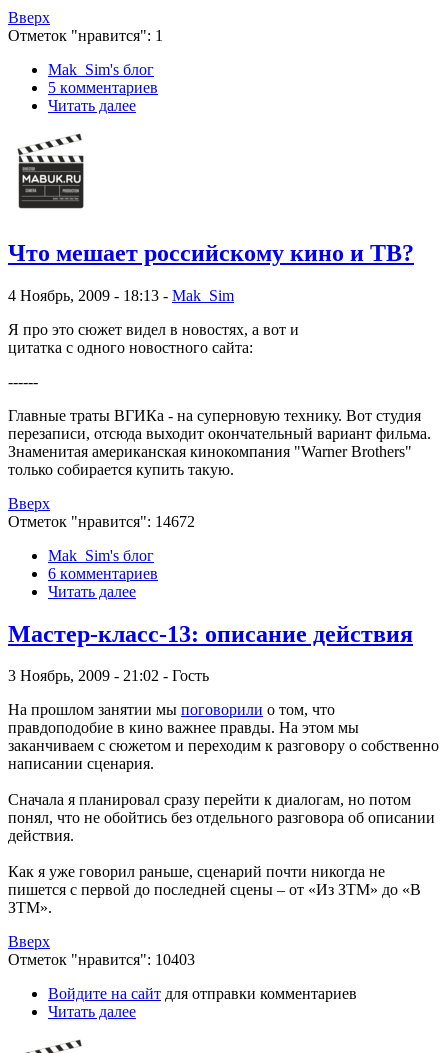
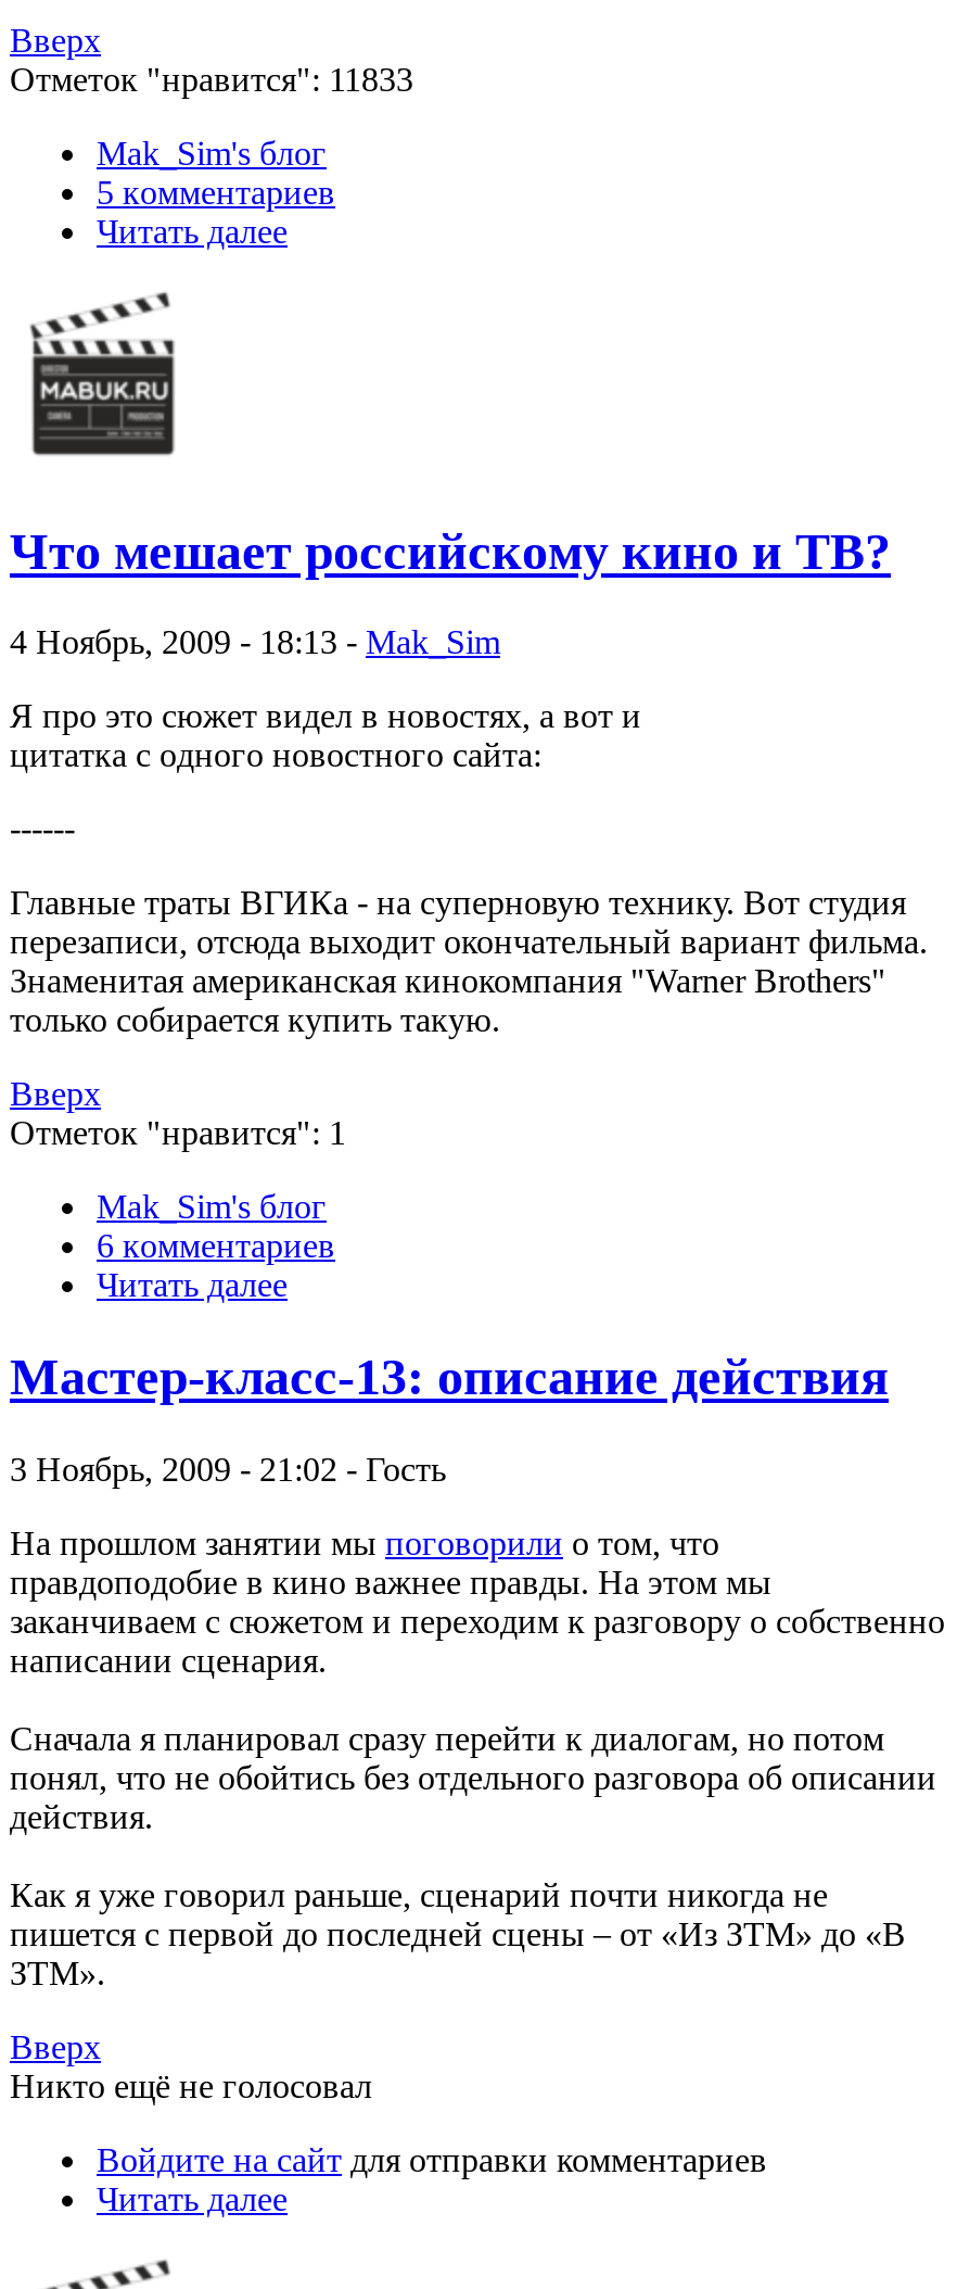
moved down: Отметок "нравится": 1

+ Отметок "нравится": 11833

- Отметок "нравится": 14672

- Отметок "нравится": 10403
+ Никто ещё не голосовал
